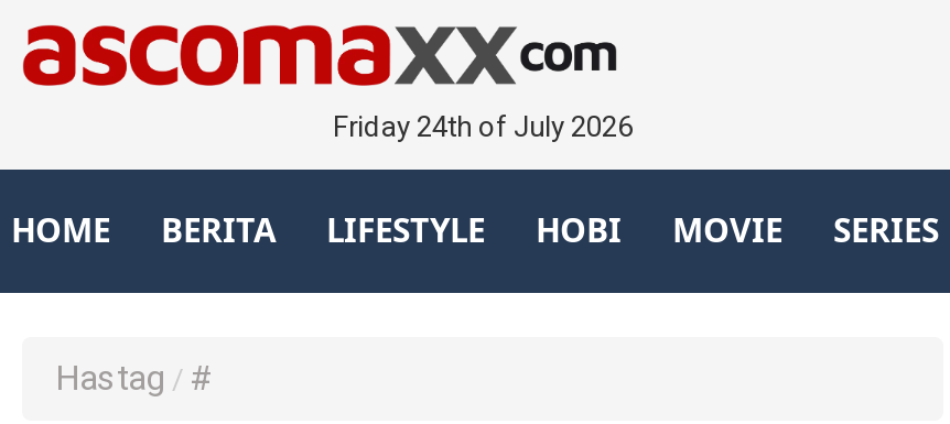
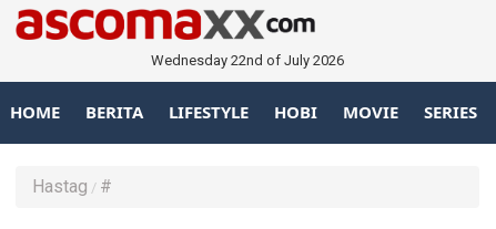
- Friday 24th of July 2026
+ Wednesday 22nd of July 2026
